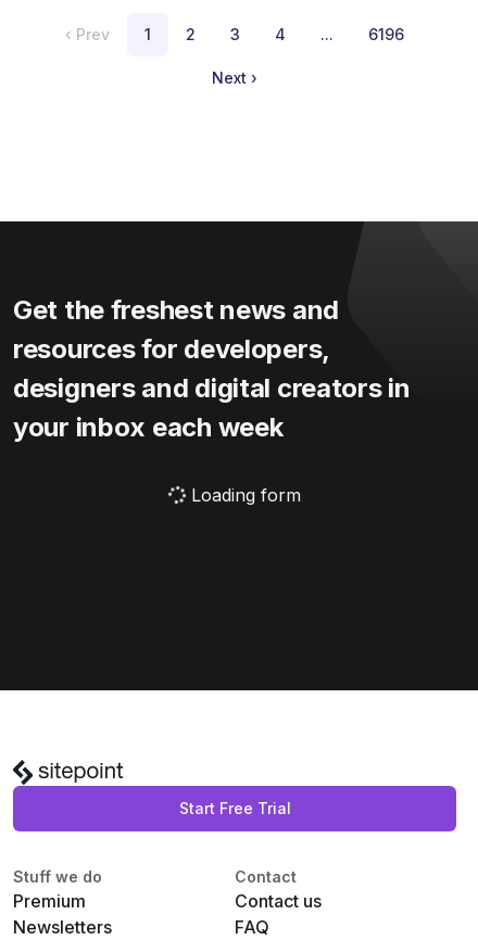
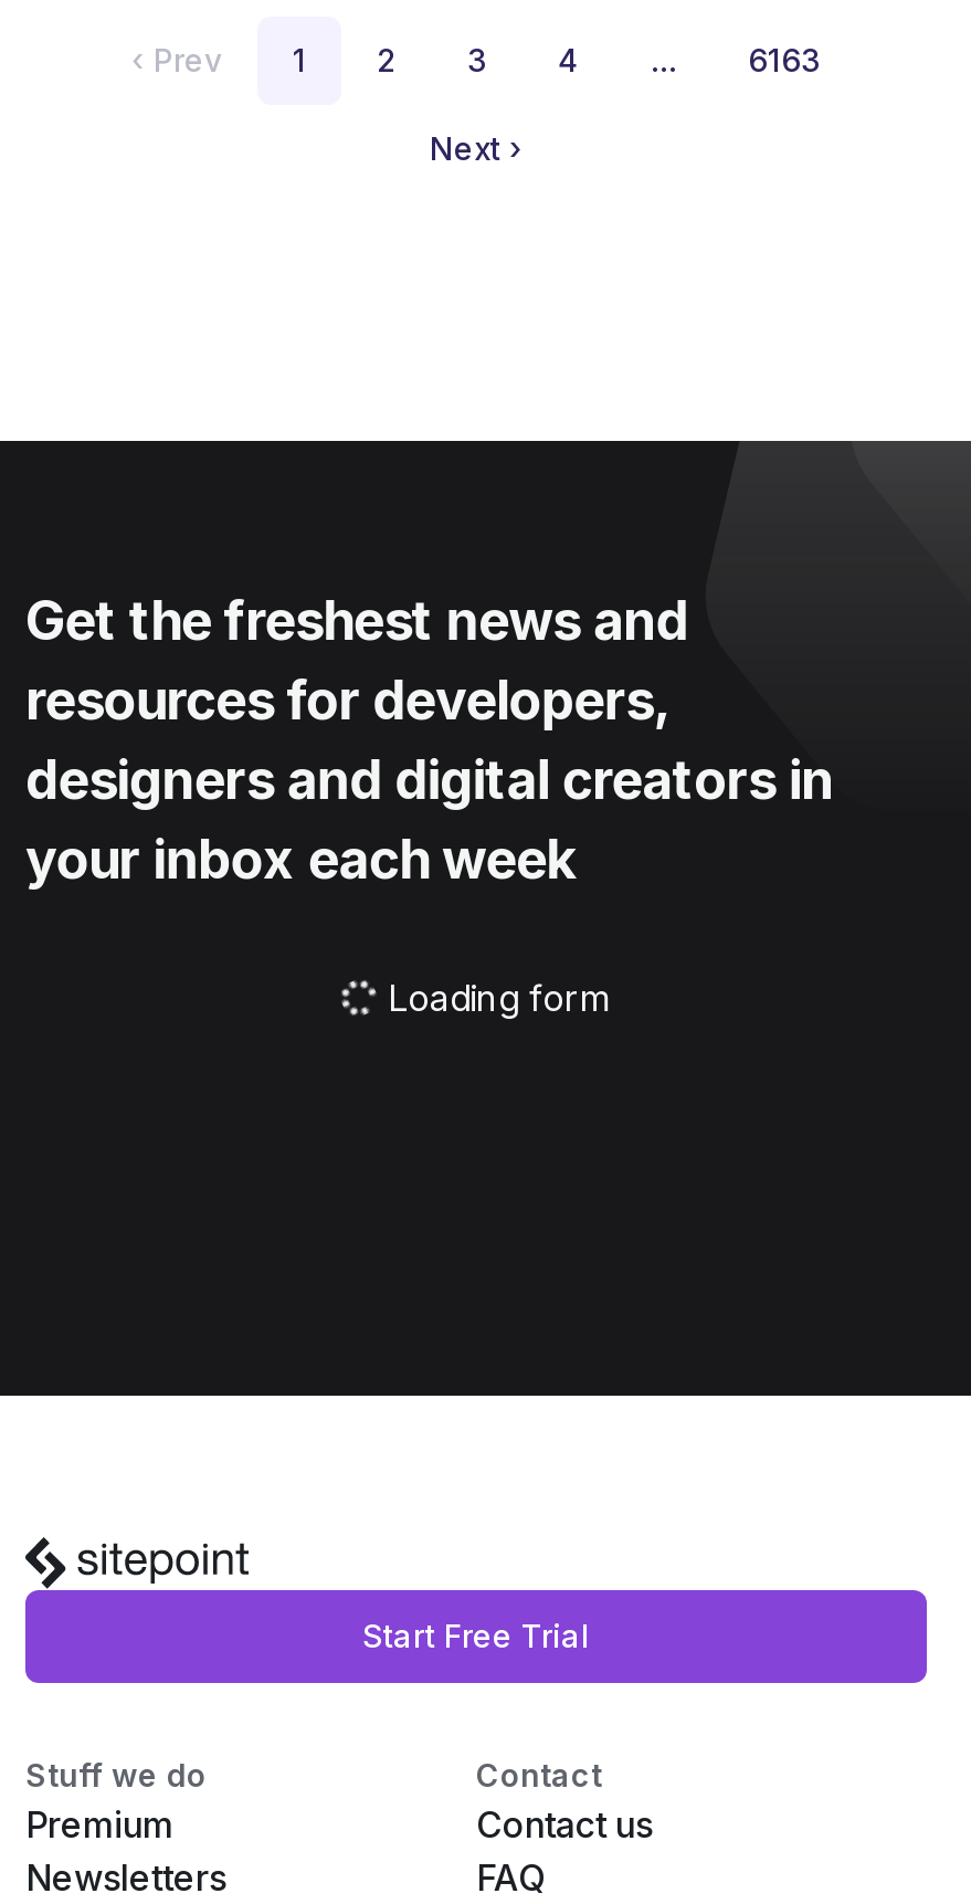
- 6196
+ 6163
